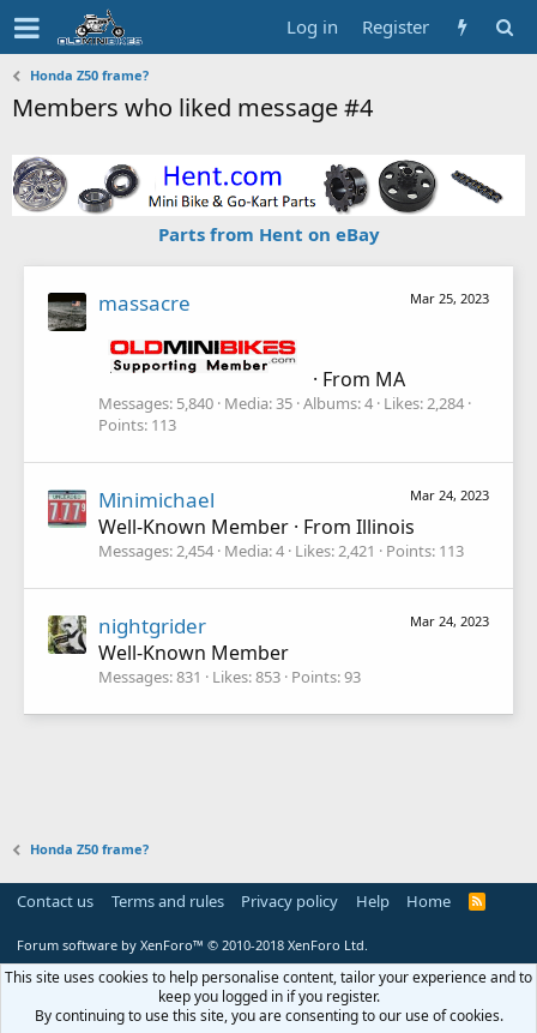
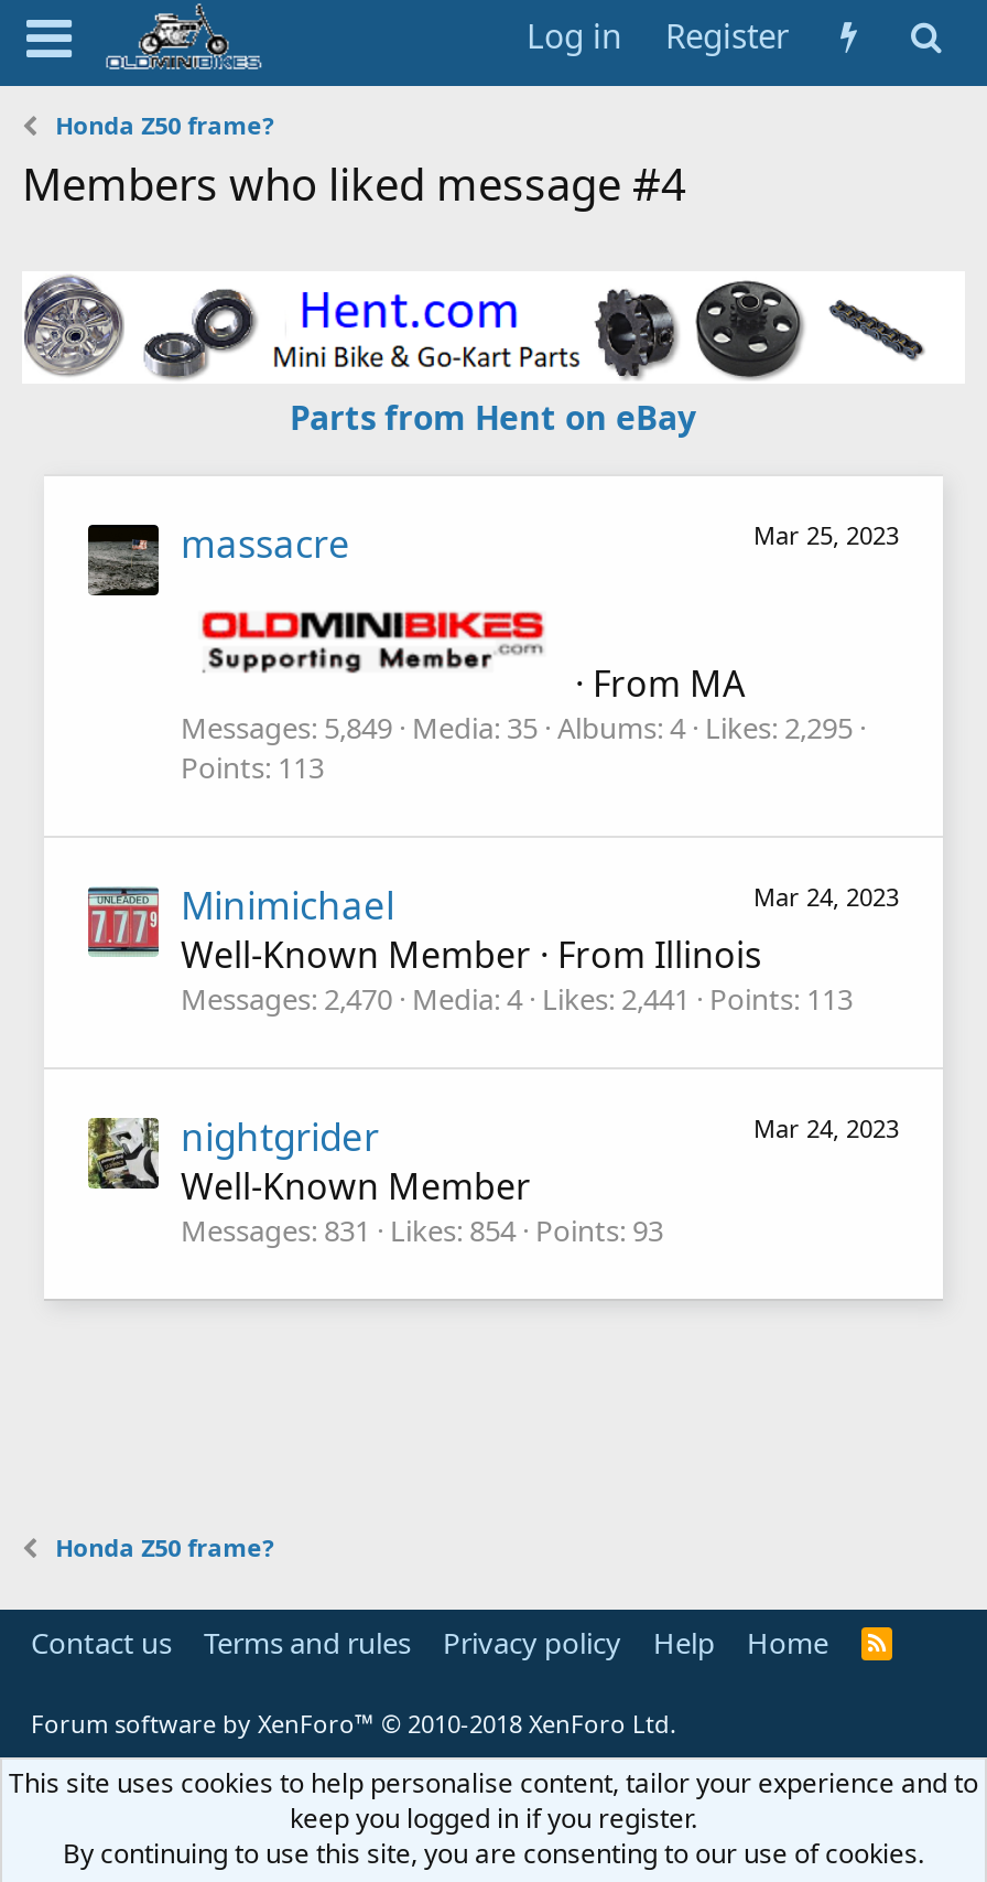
- Messages 5,840 Media 35 Albums 4 Likes 2,284
+ Messages 5,849 Media 35 Albums 4 Likes 2,295

- Messages 2,454 Media 4 Likes 2,421 Points 113
+ Messages 2,470 Media 4 Likes 2,441 Points 113

- Messages 831 Likes 853 Points 93
+ Messages 831 Likes 854 Points 93
